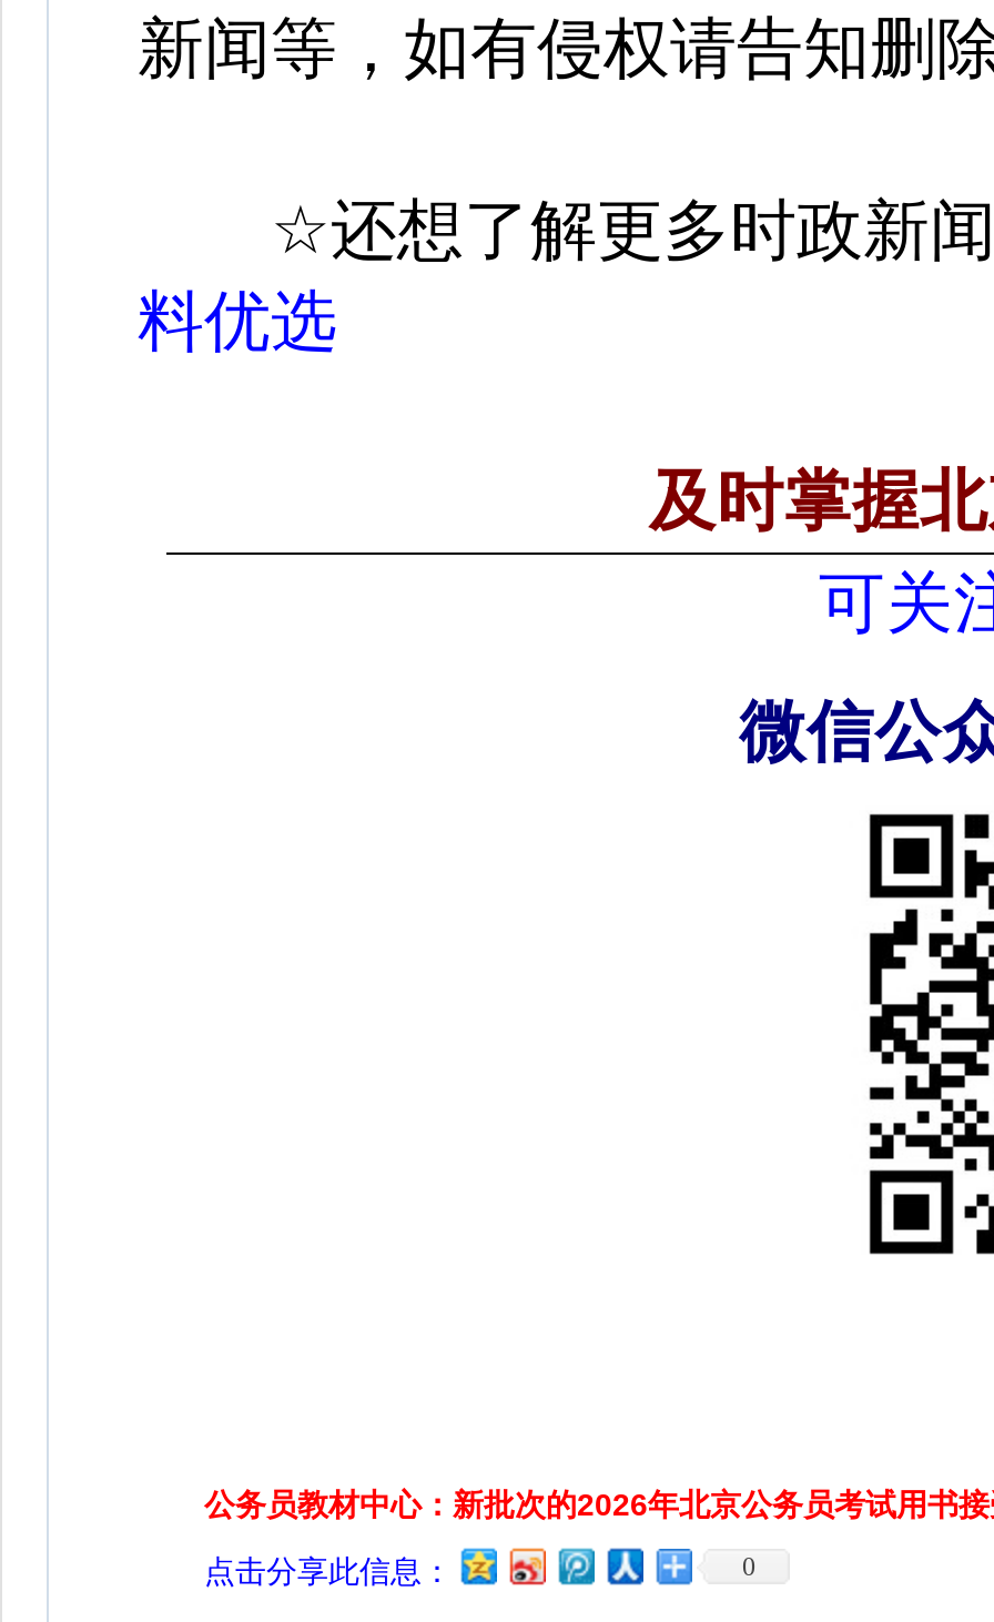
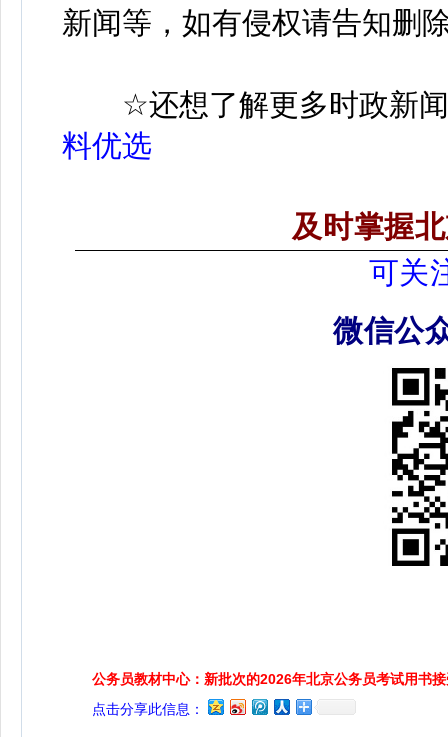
- 0
